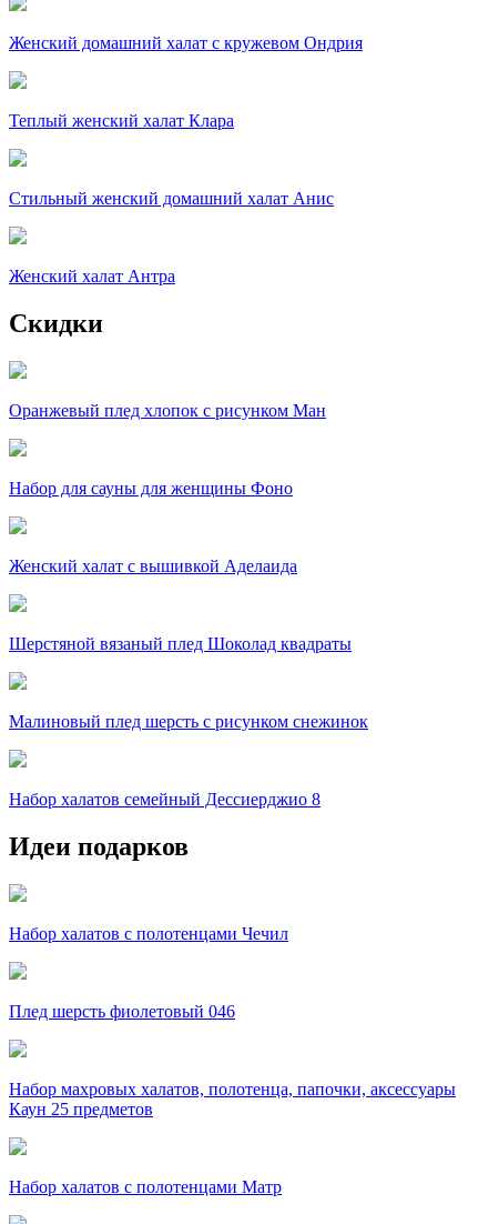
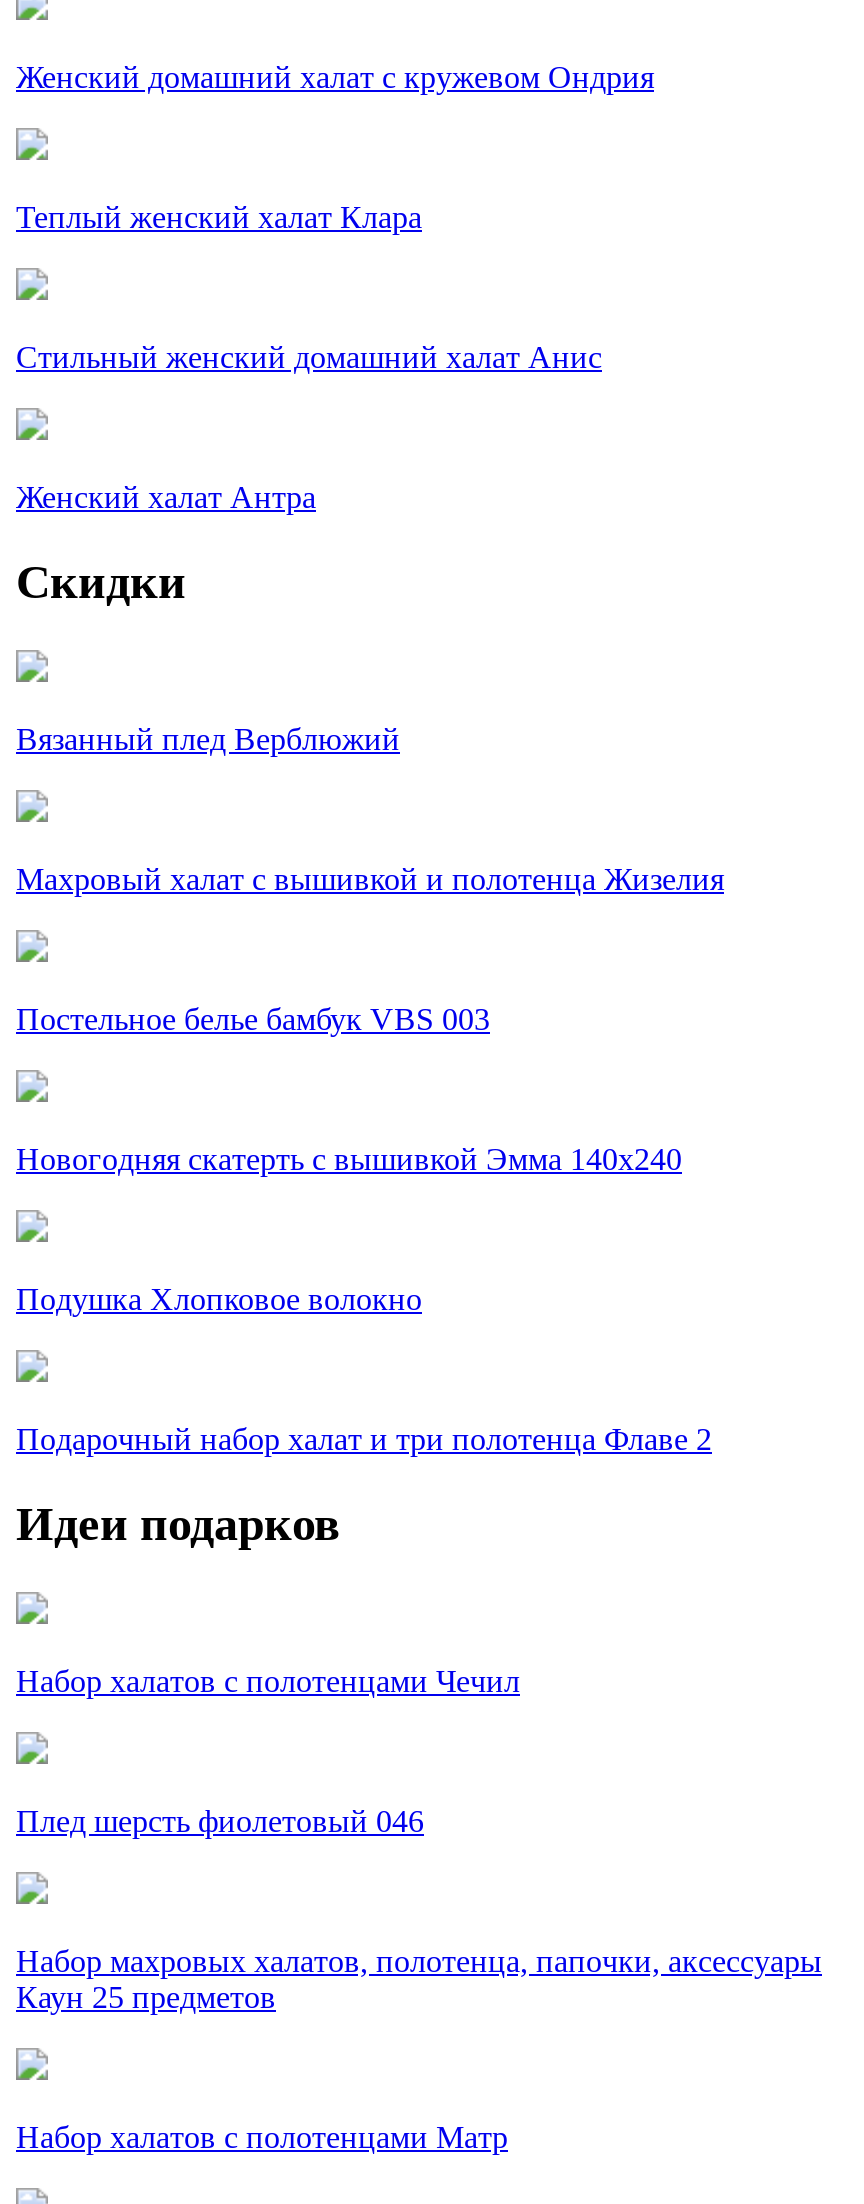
- Оранжевый плед хлопок с рисунком Ман
+ Вязанный плед Верблюжий

- Набор для сауны для женщины Фоно
+ Махровый халат с вышивкой и полотенца Жизелия

- Женский халат с вышивкой Аделаида
+ Постельное белье бамбук VBS 003

- Шерстяной вязаный плед Шоколад квадраты
+ Новогодняя скатерть с вышивкой Эмма 140х240

- Малиновый плед шерсть с рисунком снежинок
+ Подушка Хлопковое волокно

- Набор халатов семейный Дессиерджио 8
+ Подарочный набор халат и три полотенца Флаве 2
